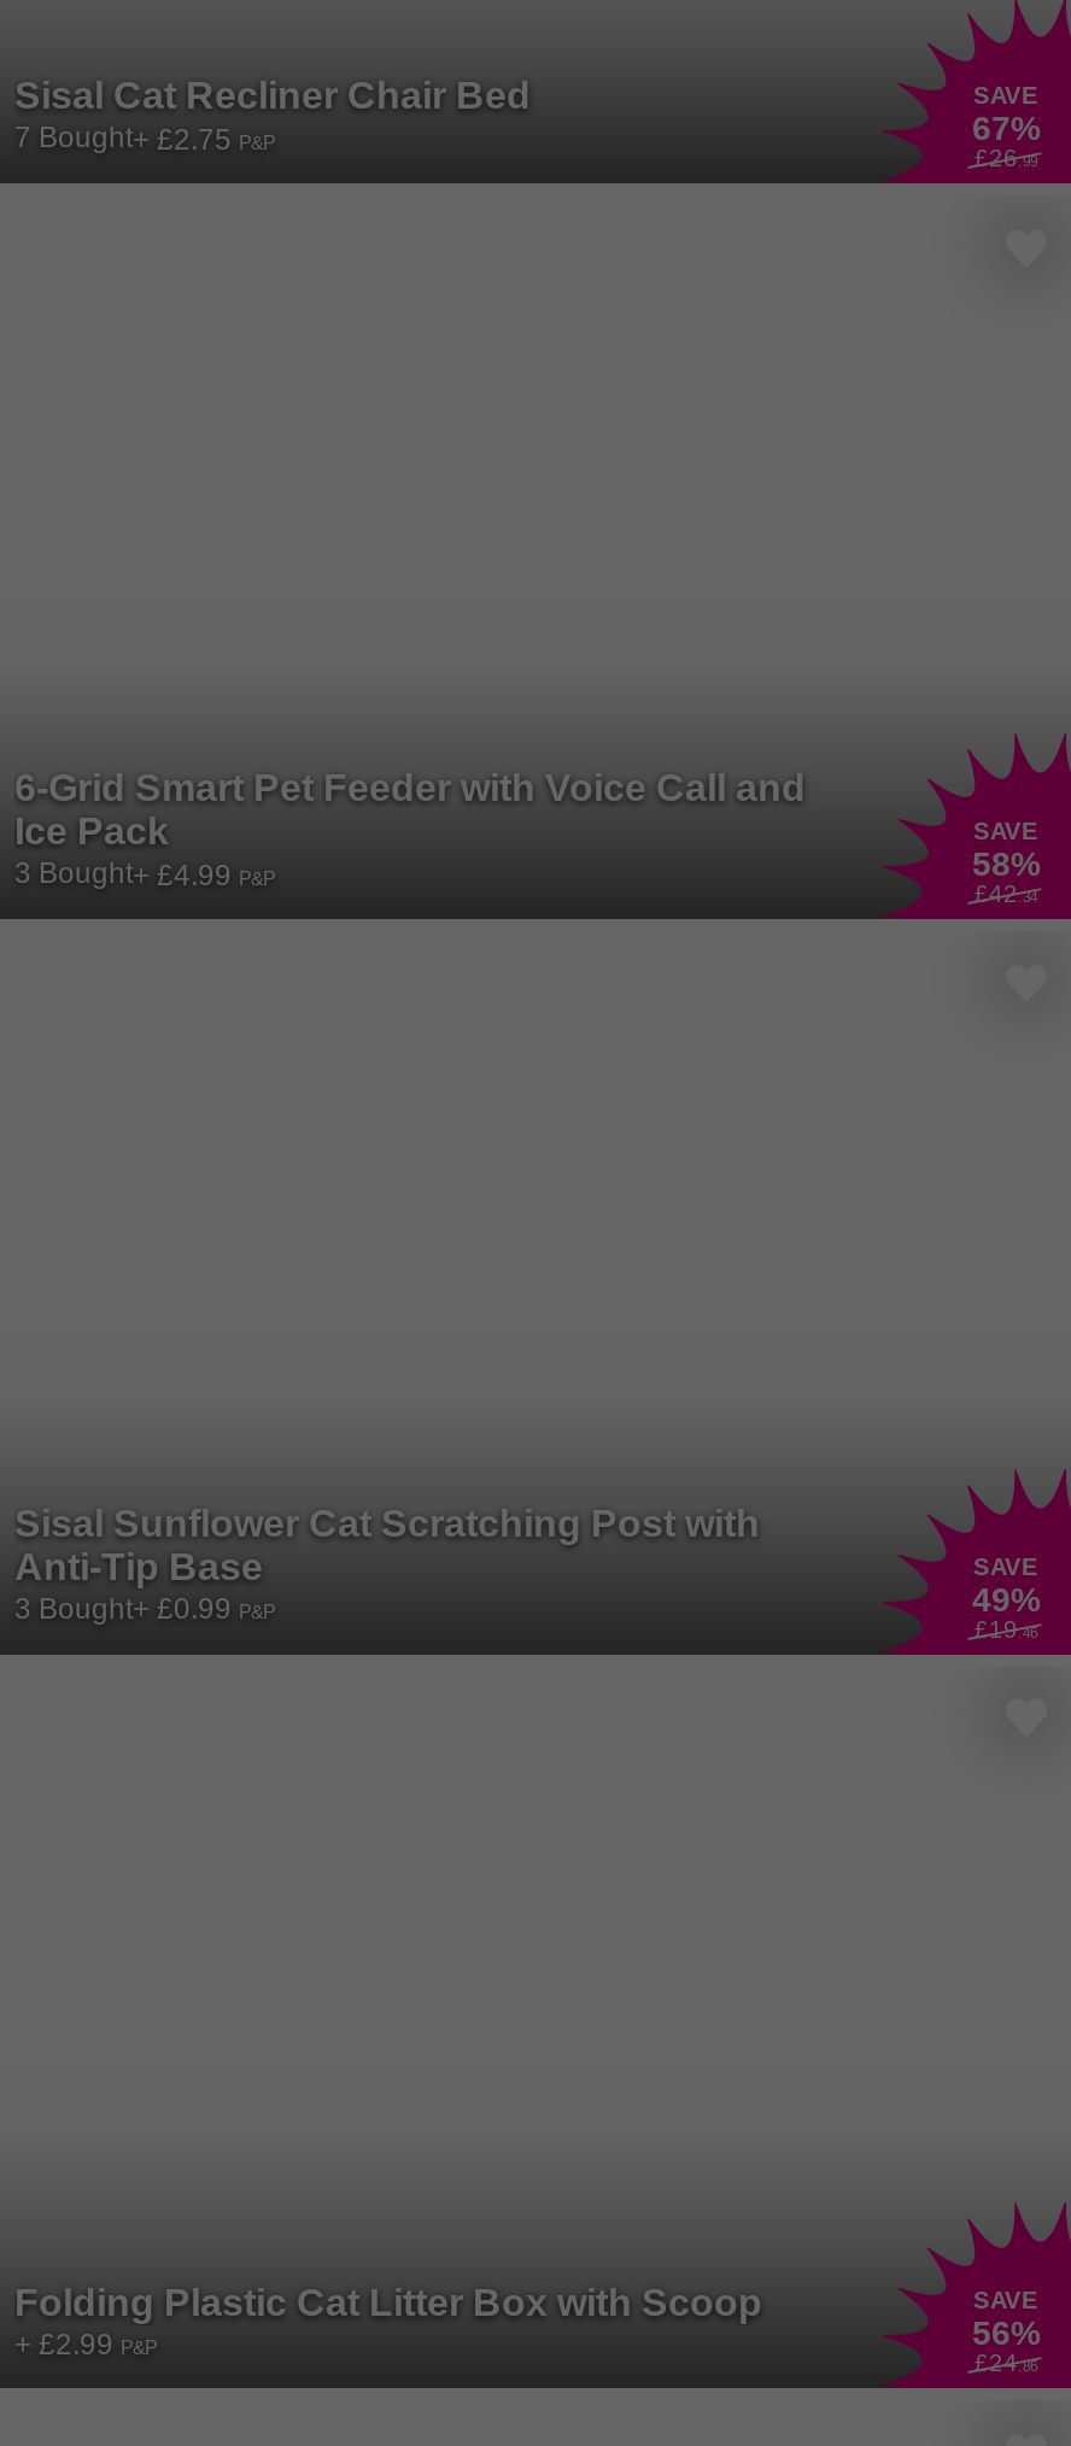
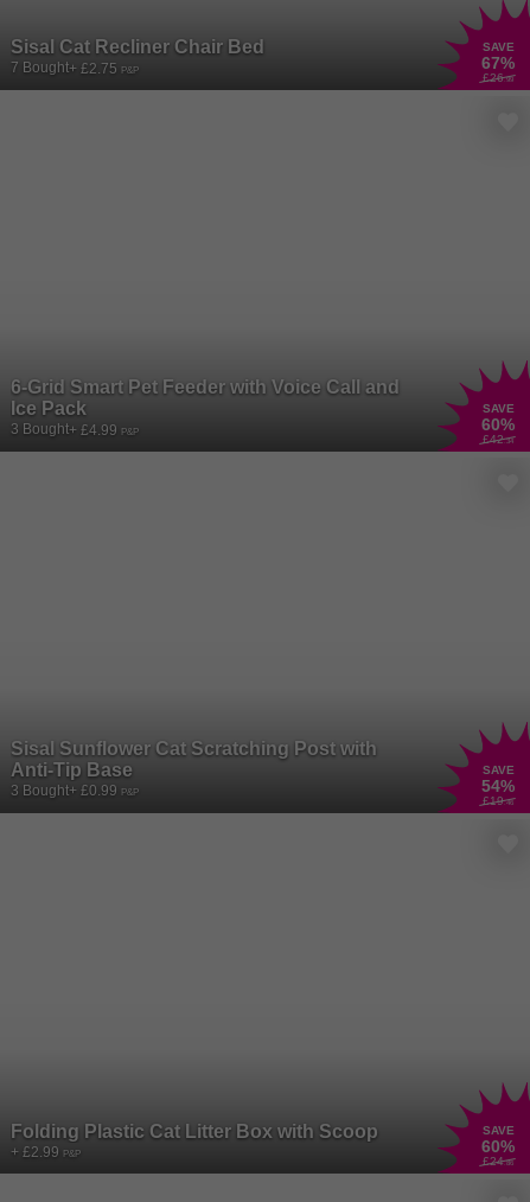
- 58%
+ 60%

- 49%
+ 54%

- 56%
+ 60%
